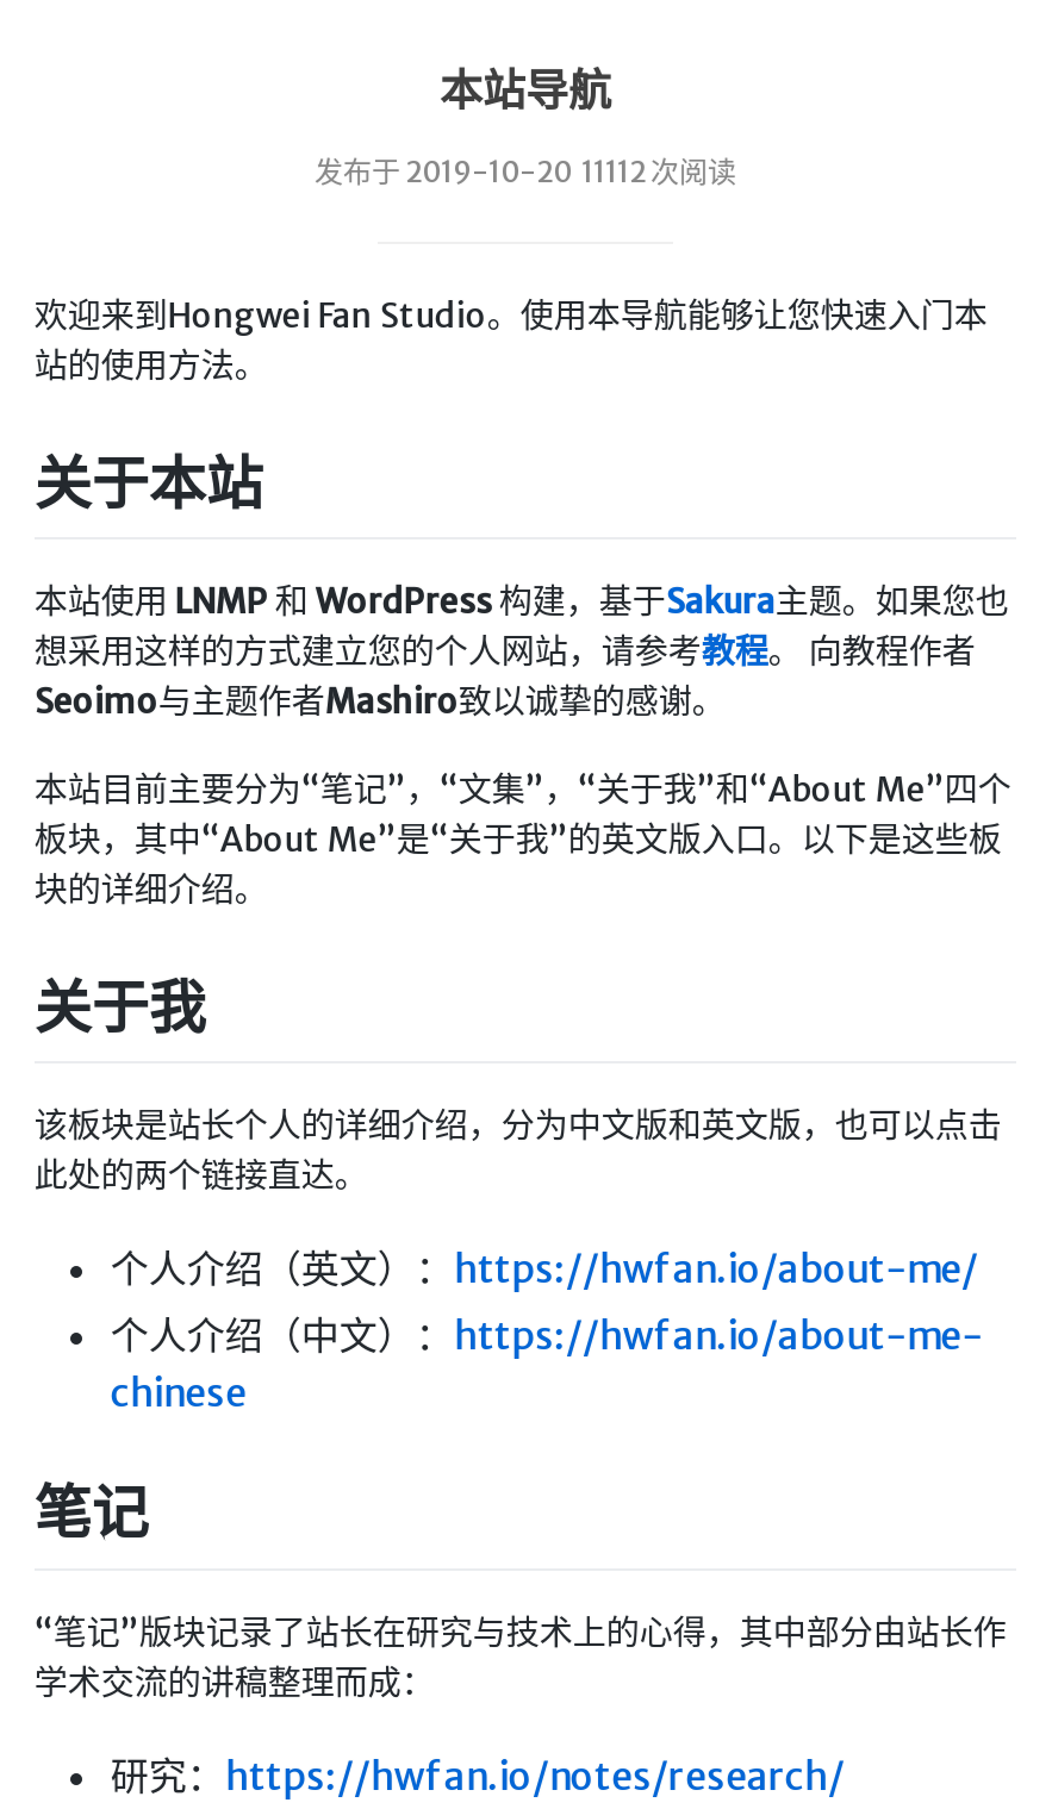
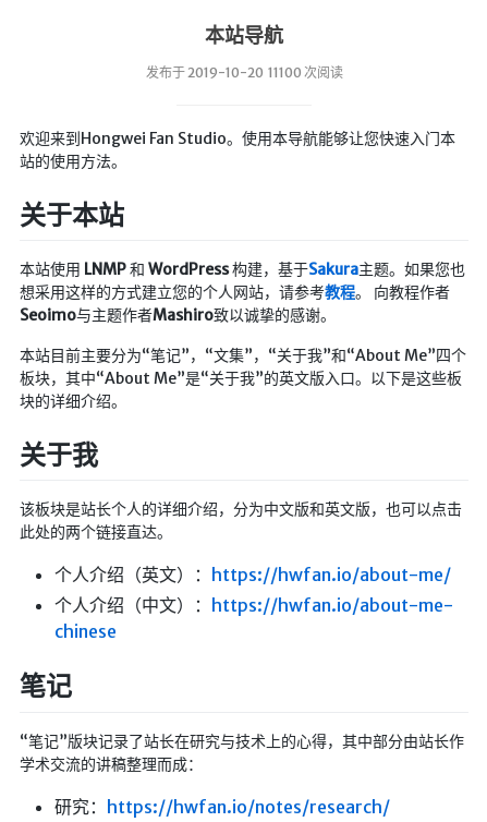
- 发布于 2019-10-20 11112 次阅读
+ 发布于 2019-10-20 11100 次阅读
